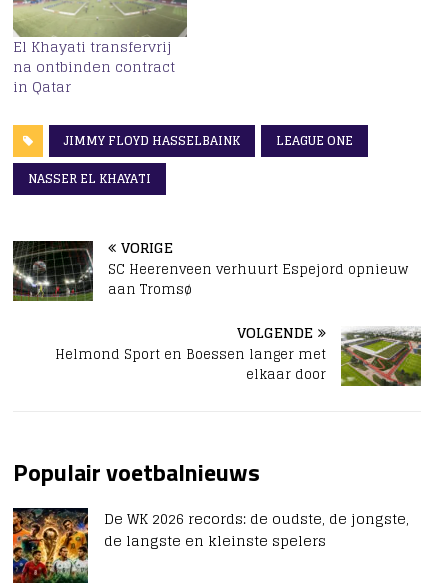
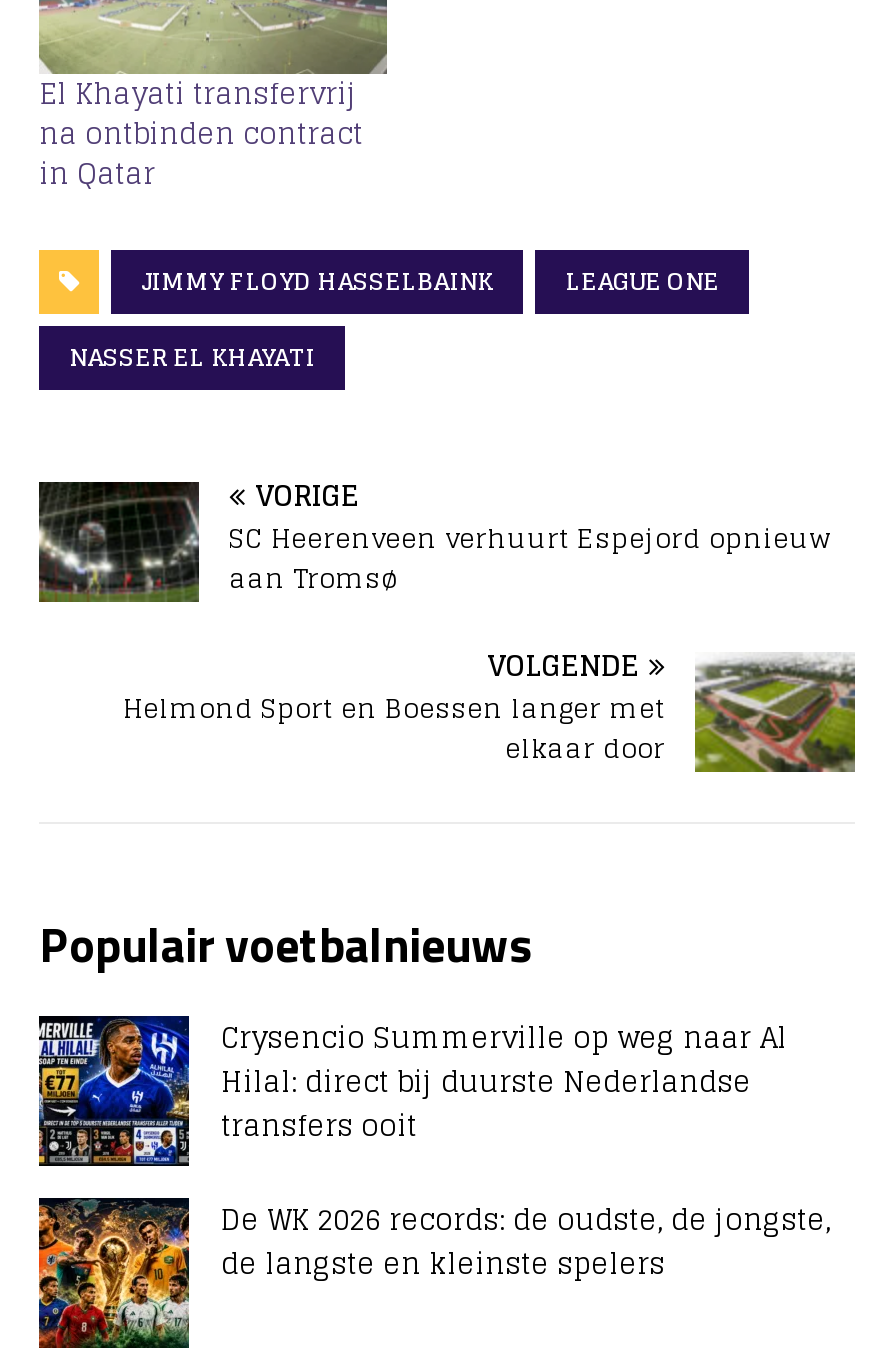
+ [image]
+ Crysencio Summerville op weg naar Al
+ Hilal: direct bij duurste Nederlandse
+ transfers ooit
